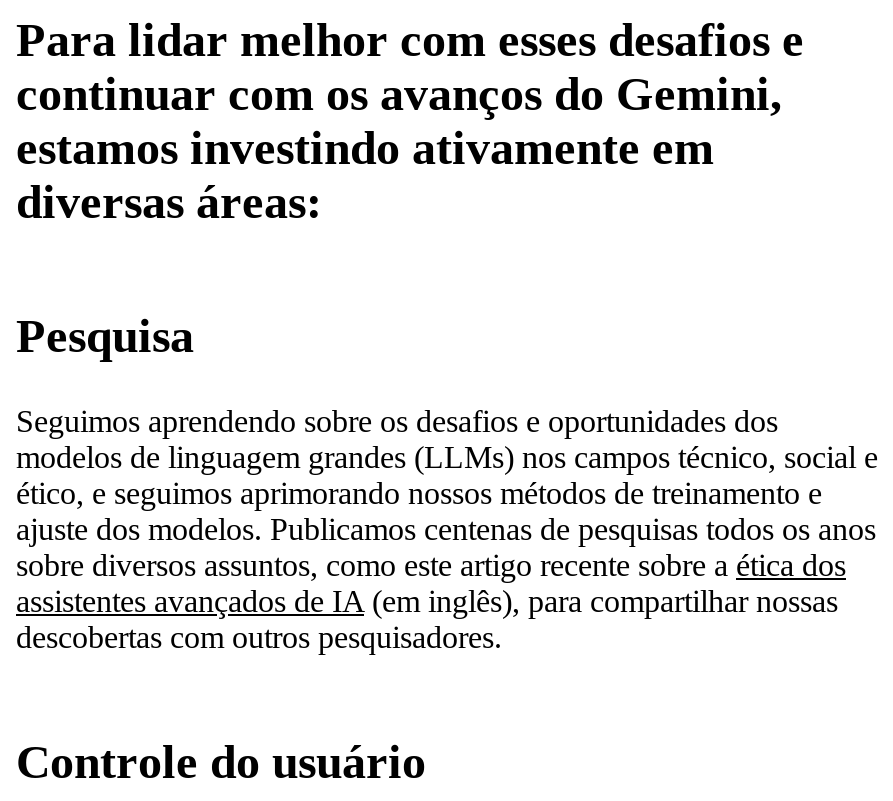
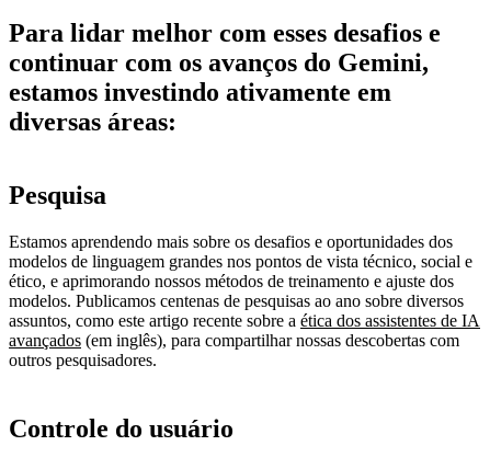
- Seguimos aprendendo sobre os desafios e oportunidades dos
- modelos de linguagem grandes (LLMs) nos campos técnico, social e
- ético, e seguimos aprimorando nossos métodos de treinamento e
- ajuste dos modelos. Publicamos centenas de pesquisas todos os anos
- sobre diversos assuntos, como este artigo recente sobre a ética dos
- assistentes avançados de IA (em inglês), para compartilhar nossas
- descobertas com outros pesquisadores.
+ Estamos aprendendo mais sobre os desafios e oportunidades dos
+ modelos de linguagem grandes nos pontos de vista técnico, social e
+ ético, e aprimorando nossos métodos de treinamento e ajuste dos
+ modelos. Publicamos centenas de pesquisas ao ano sobre diversos
+ assuntos, como este artigo recente sobre a ética dos assistentes de IA
+ avançados (em inglês), para compartilhar nossas descobertas com
+ outros pesquisadores.
